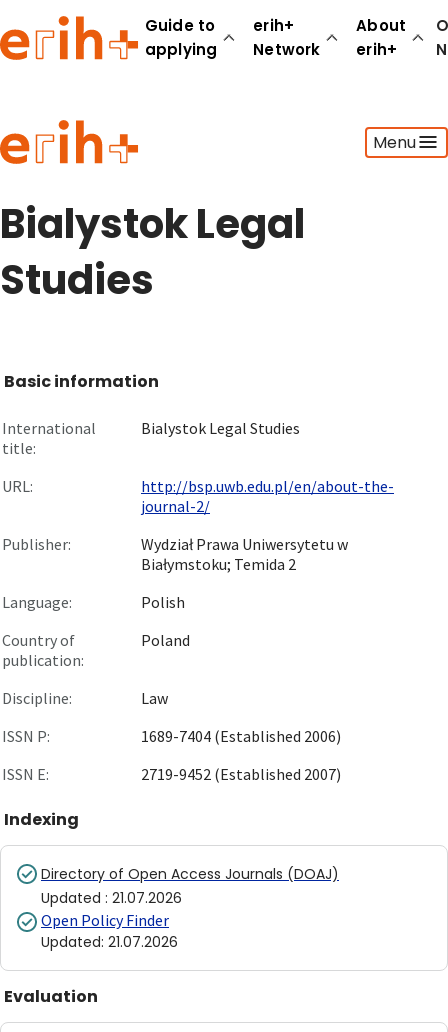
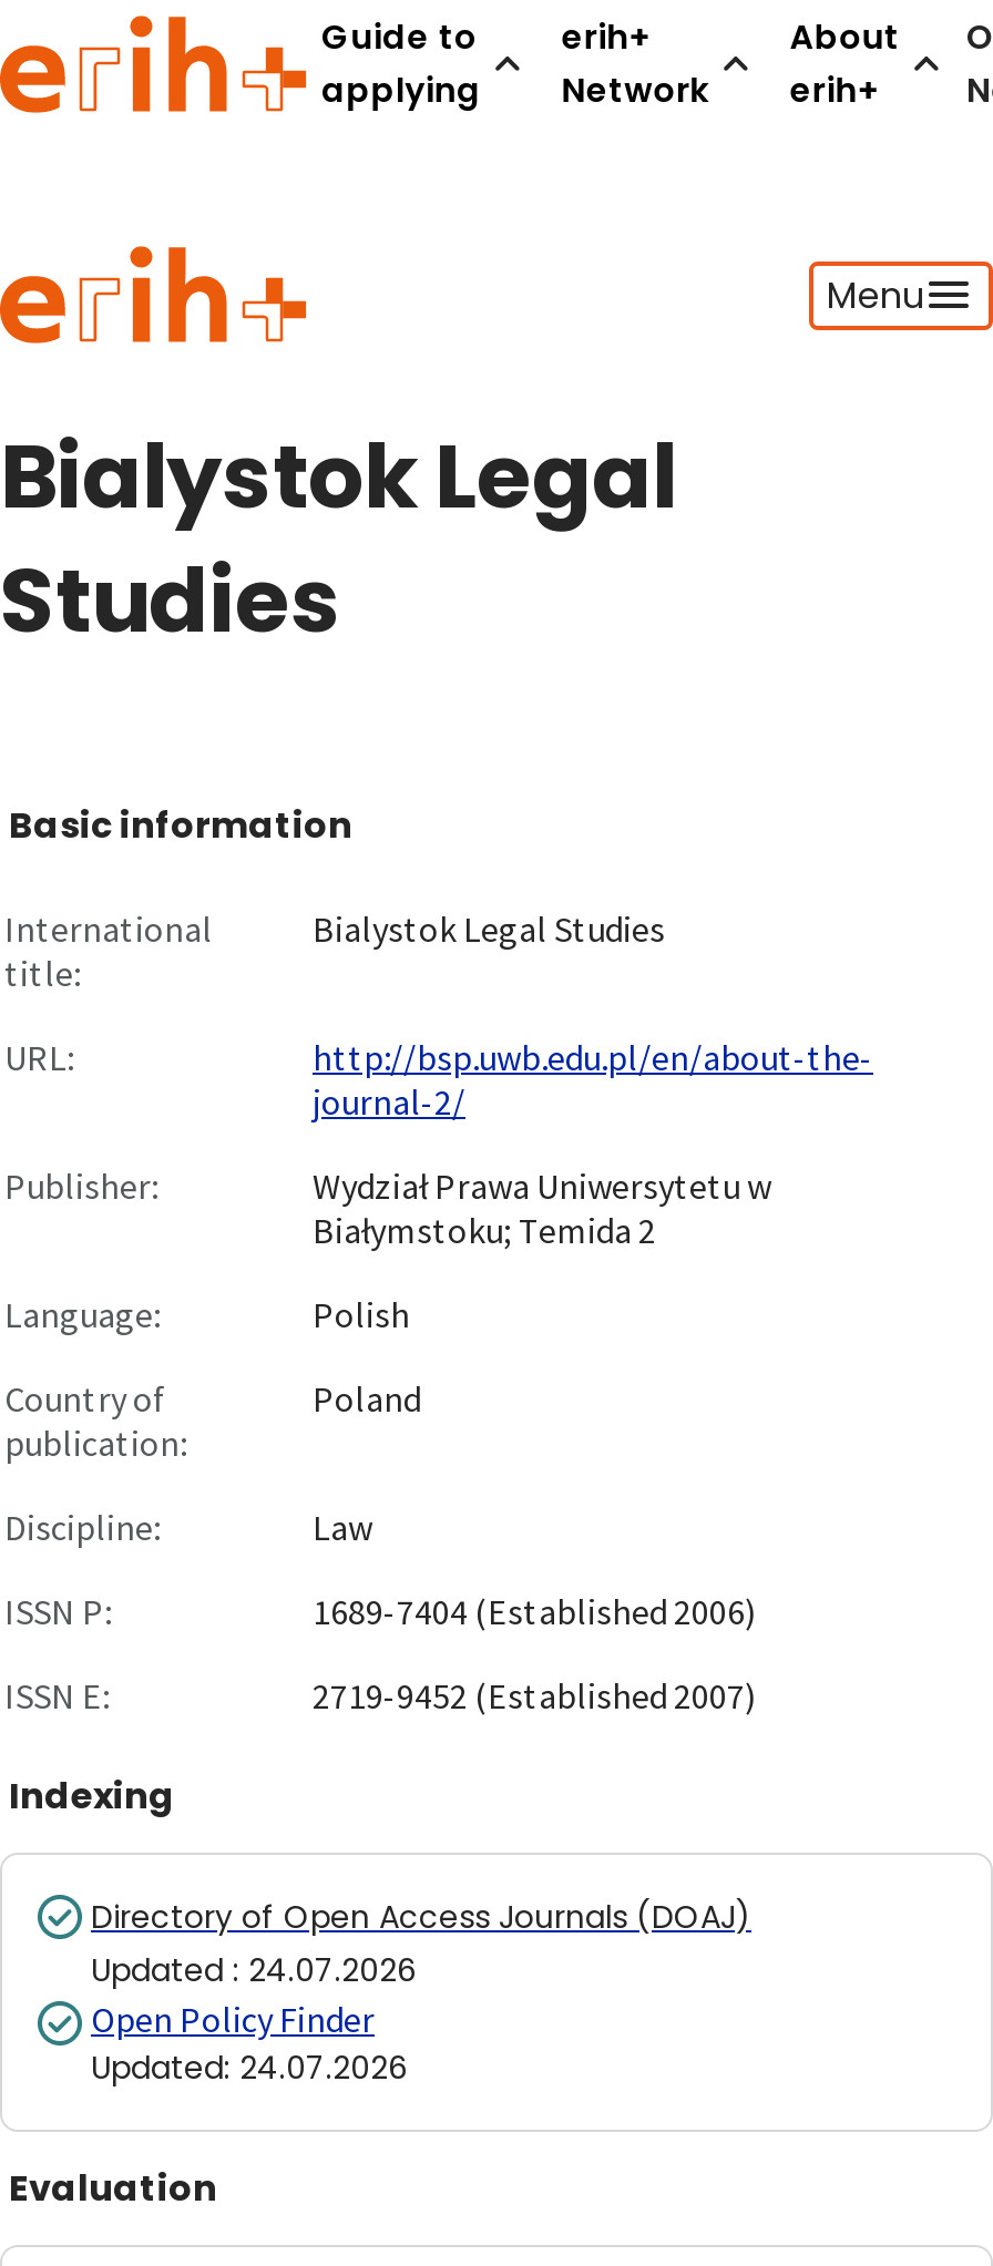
- Updated: 21.07.2026
+ Updated: 24.07.2026

- Updated: 21.07.2026
+ Updated: 24.07.2026
